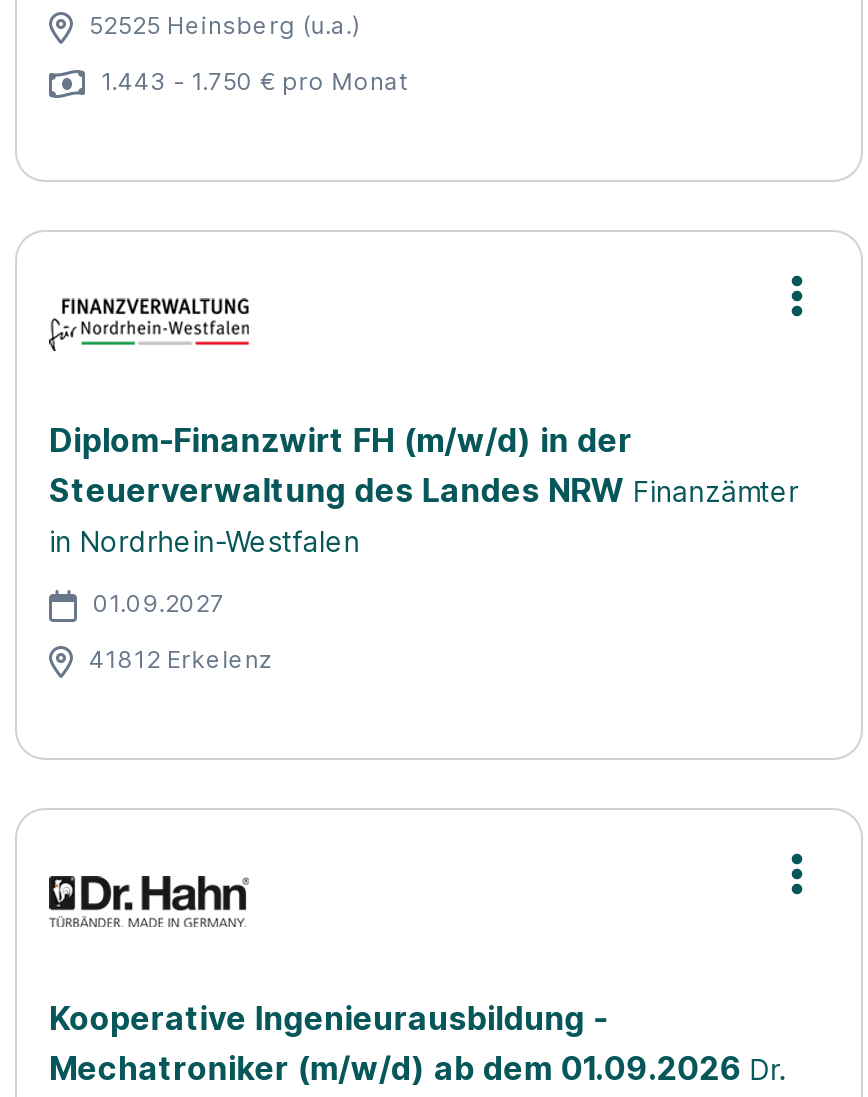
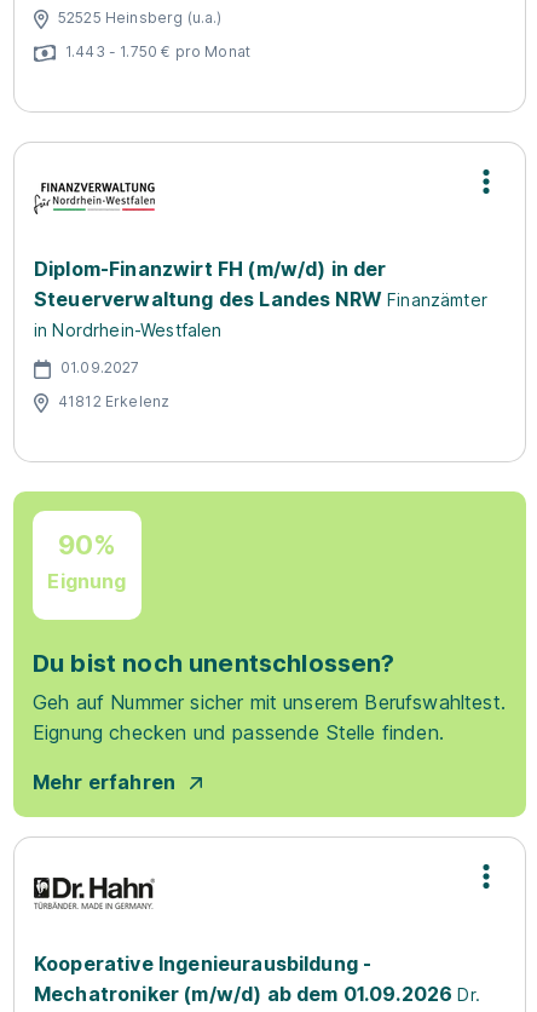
+ [image]
+ 90%
+ Eignung
+ Du bist noch unentschlossen?
+ Geh auf Nummer sicher mit unserem Berufswahltest.
+ Eignung checken und passende Stelle finden.
+ Mehr erfahren
